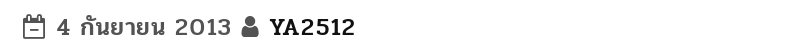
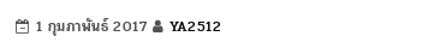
- 4 กันยายน 2013
+ 1 กุมภาพันธ์ 2017
